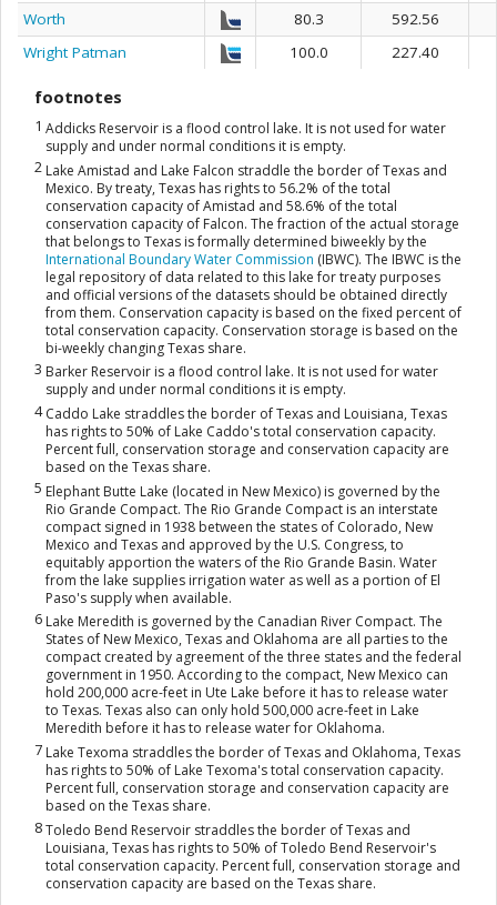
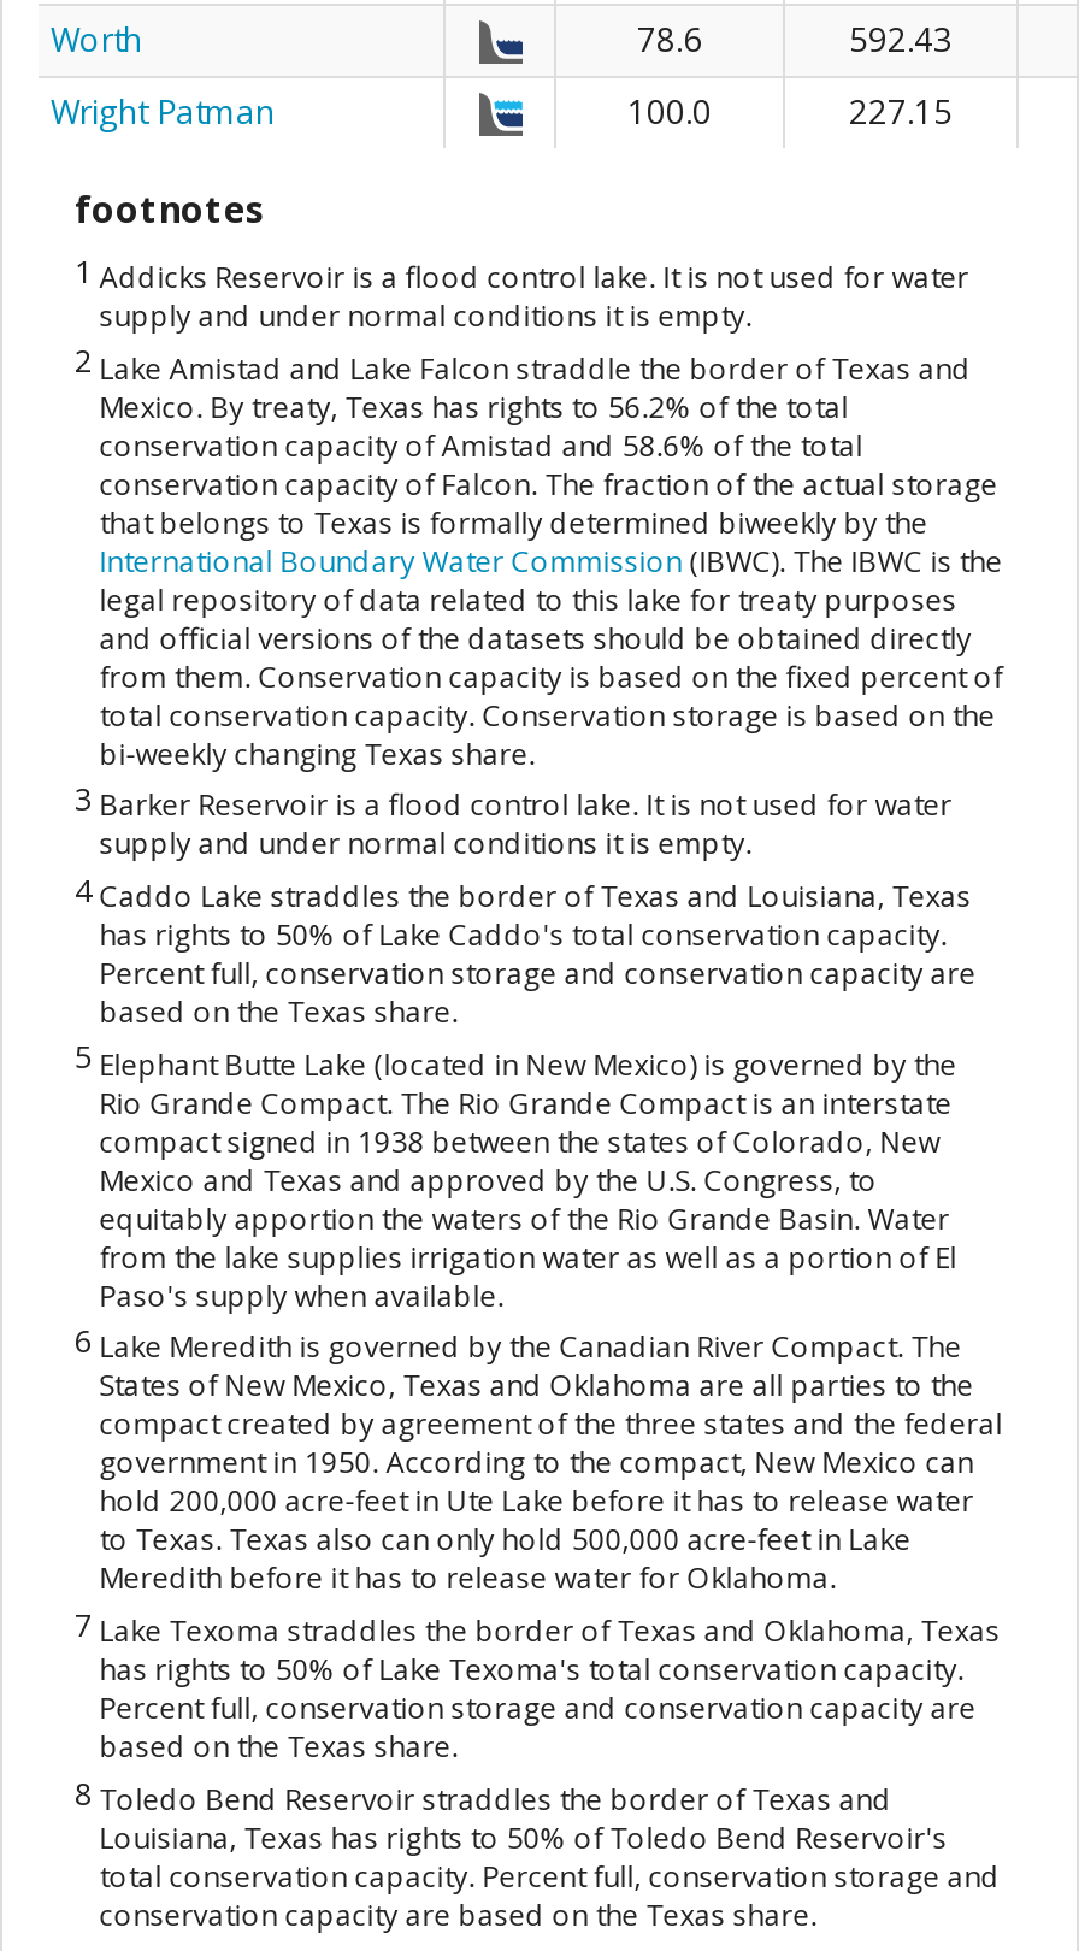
- 80.3
+ 78.6

- 592.56
+ 592.43

- 227.40
+ 227.15
